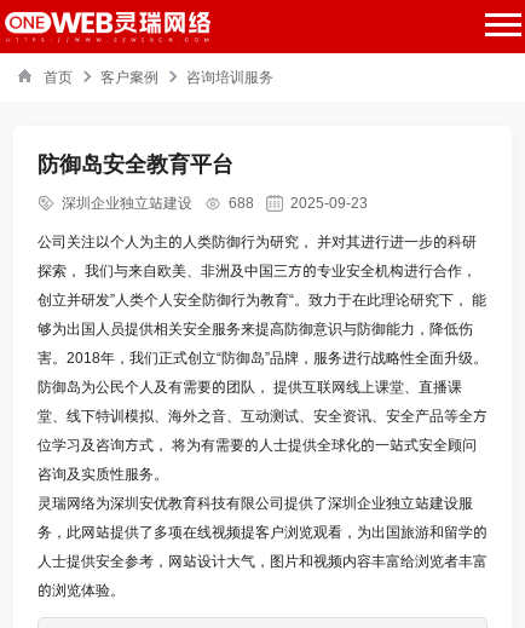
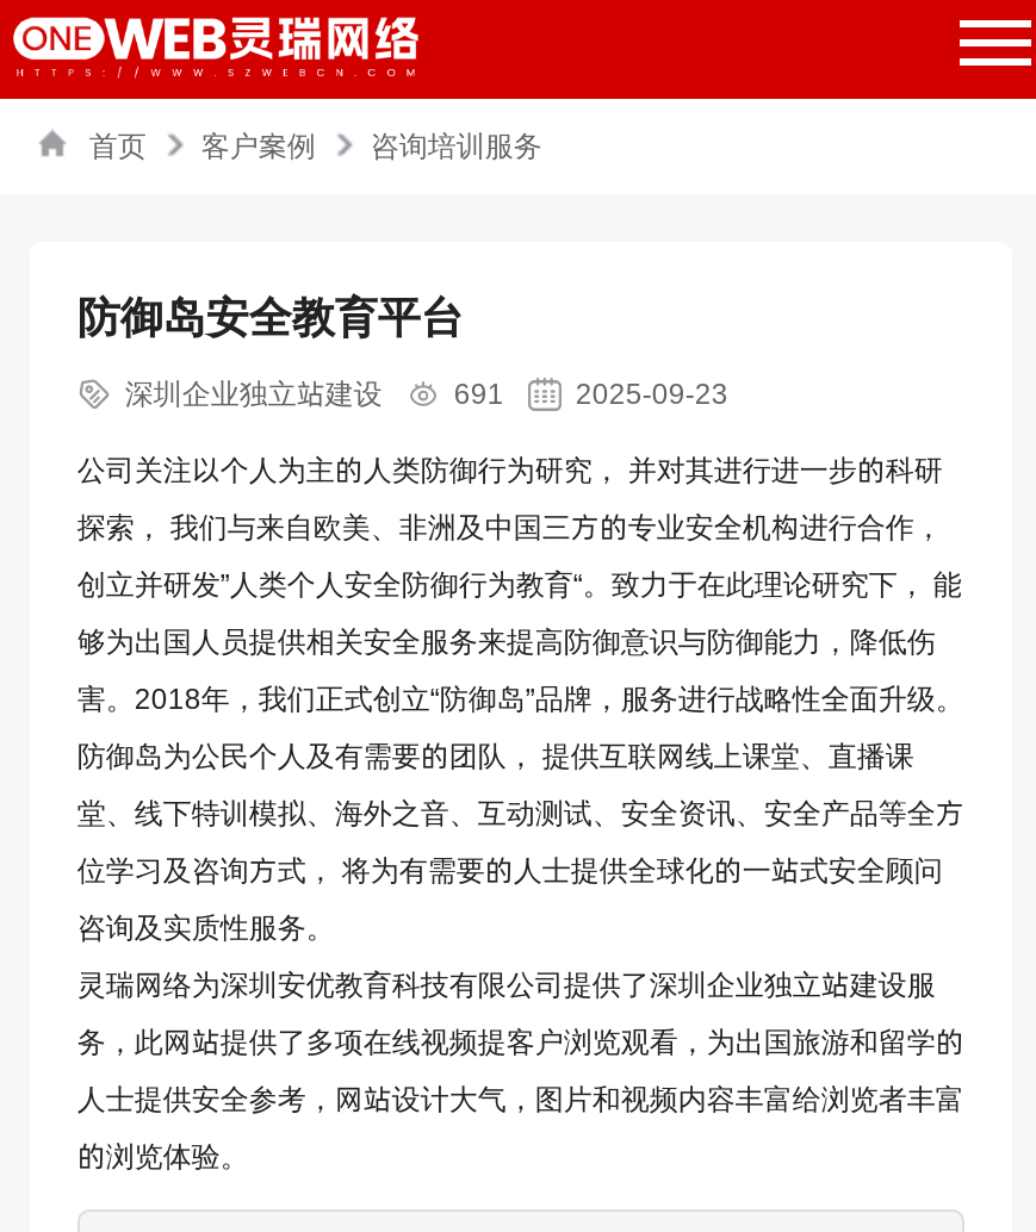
- 深圳企业独立站建设 688 2025-09-23
+ 深圳企业独立站建设 691 2025-09-23
